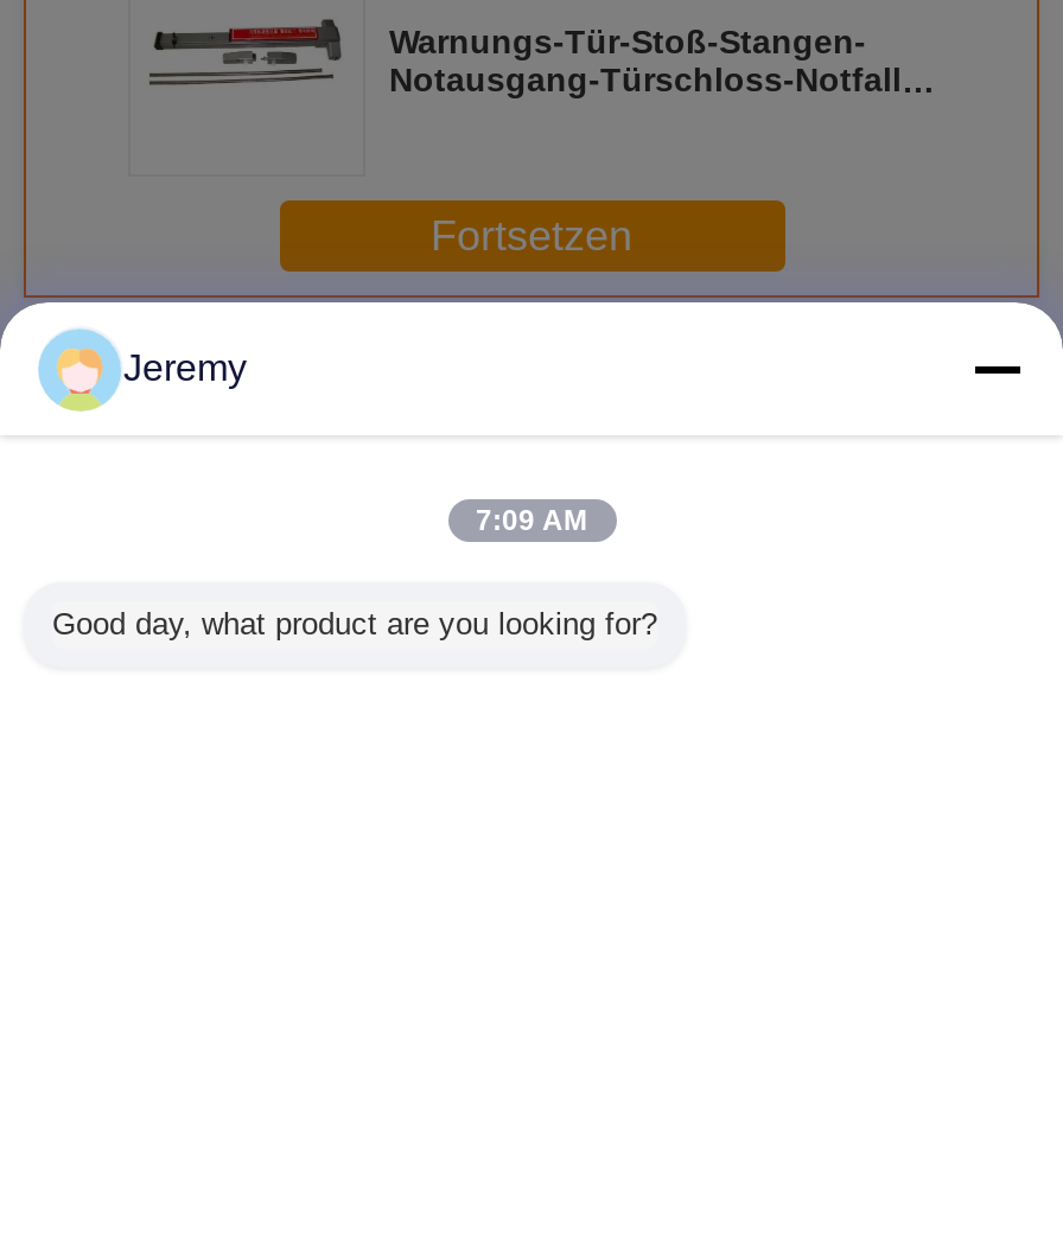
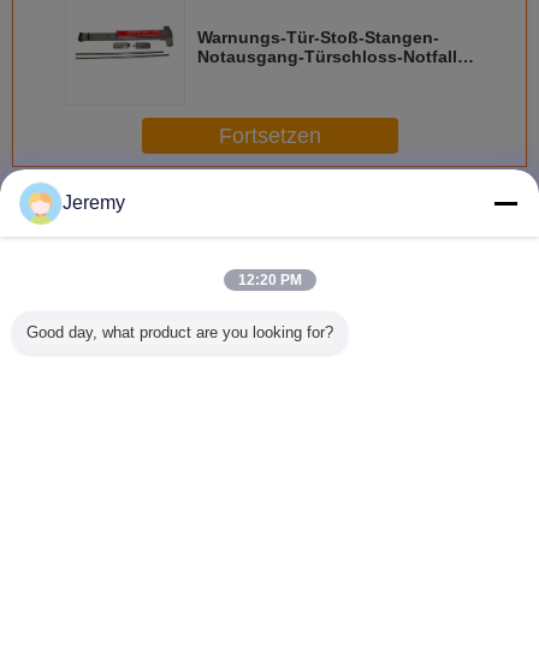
- 7:09 AM
+ 12:20 PM
